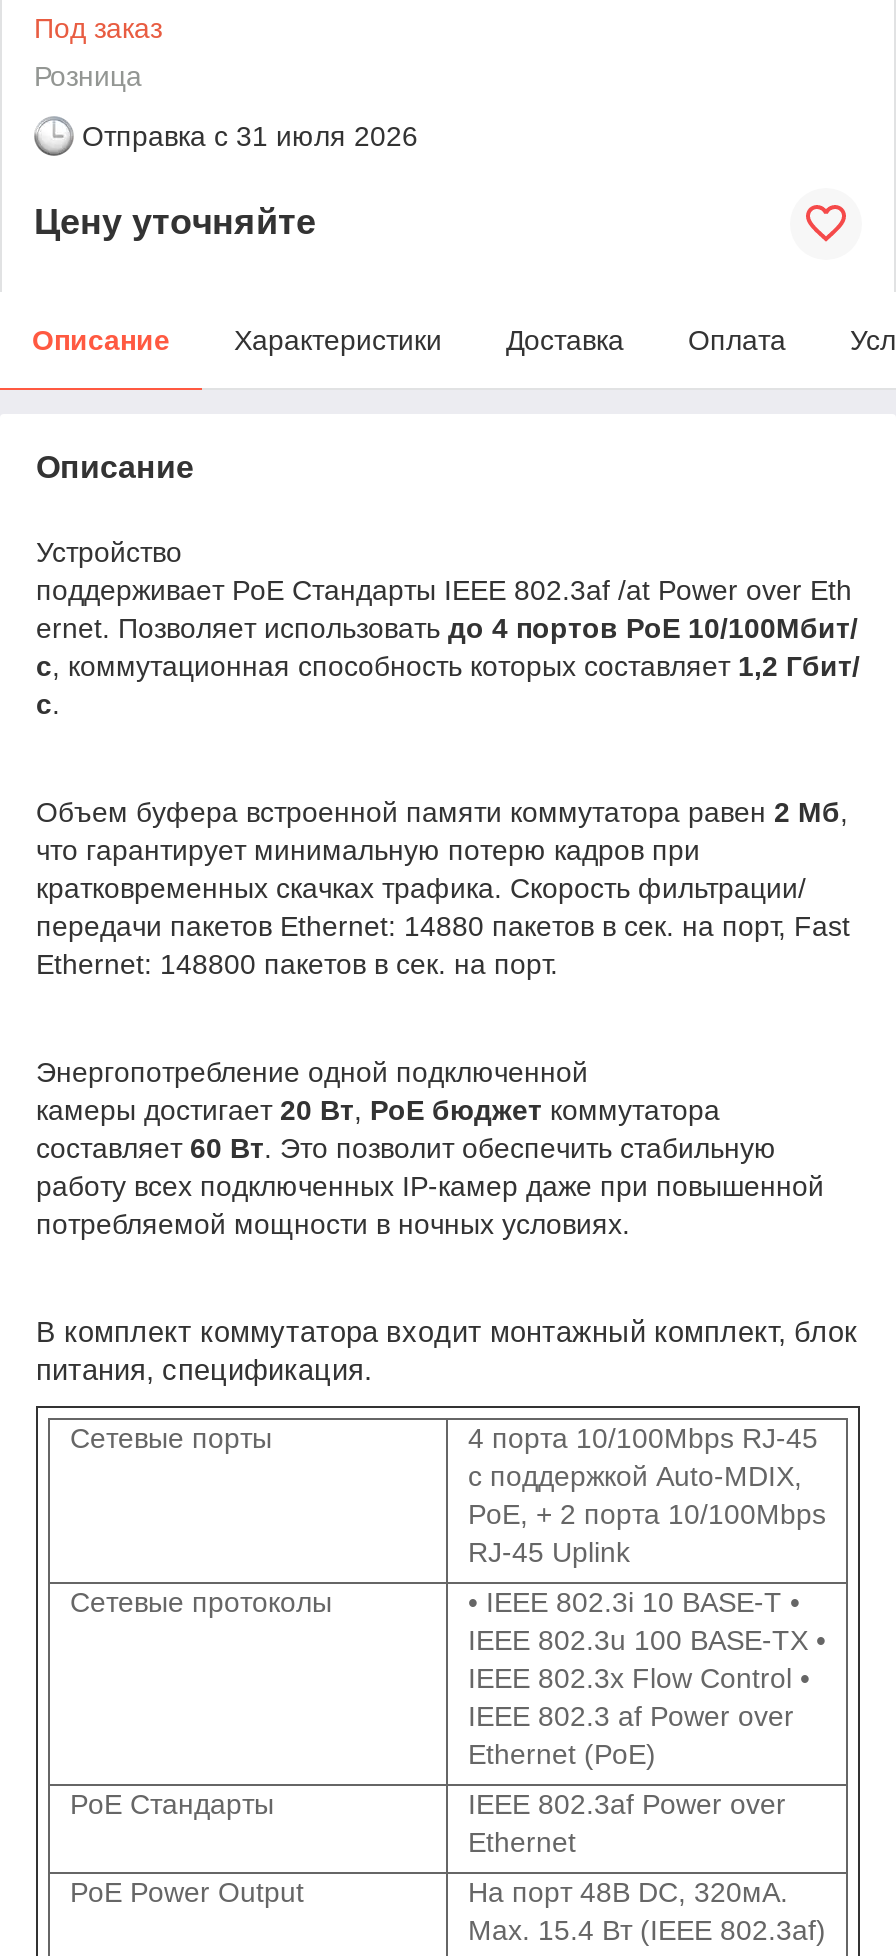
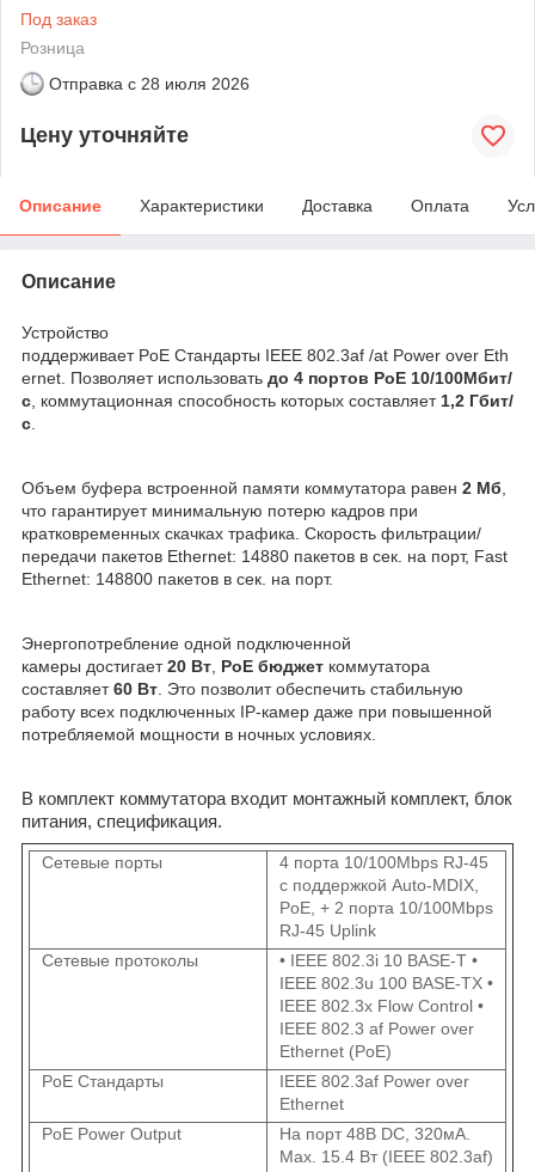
- Отправка с 31 июля 2026
+ Отправка с 28 июля 2026
